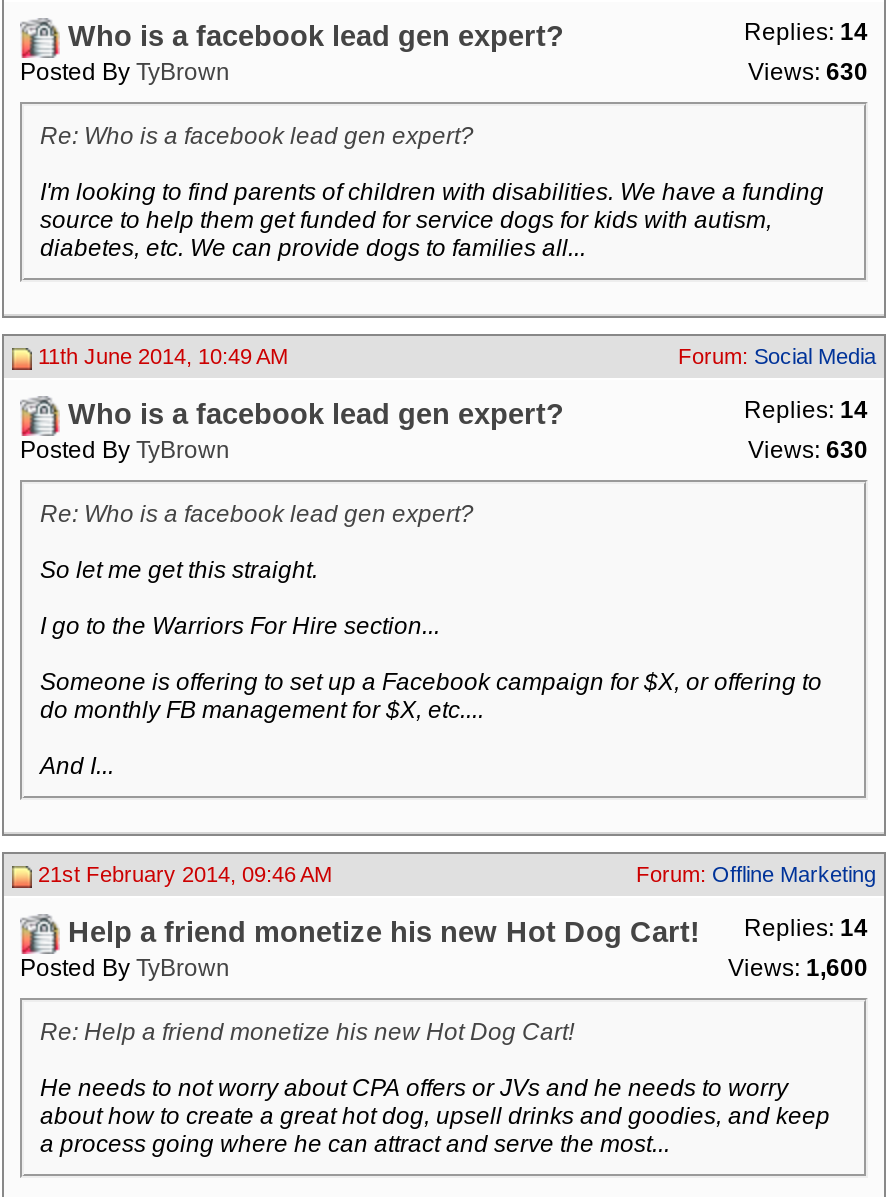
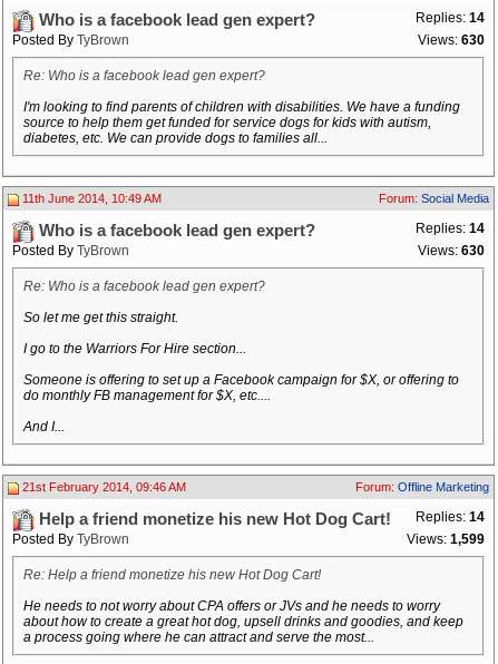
- Views: 1,600
+ Views: 1,599
